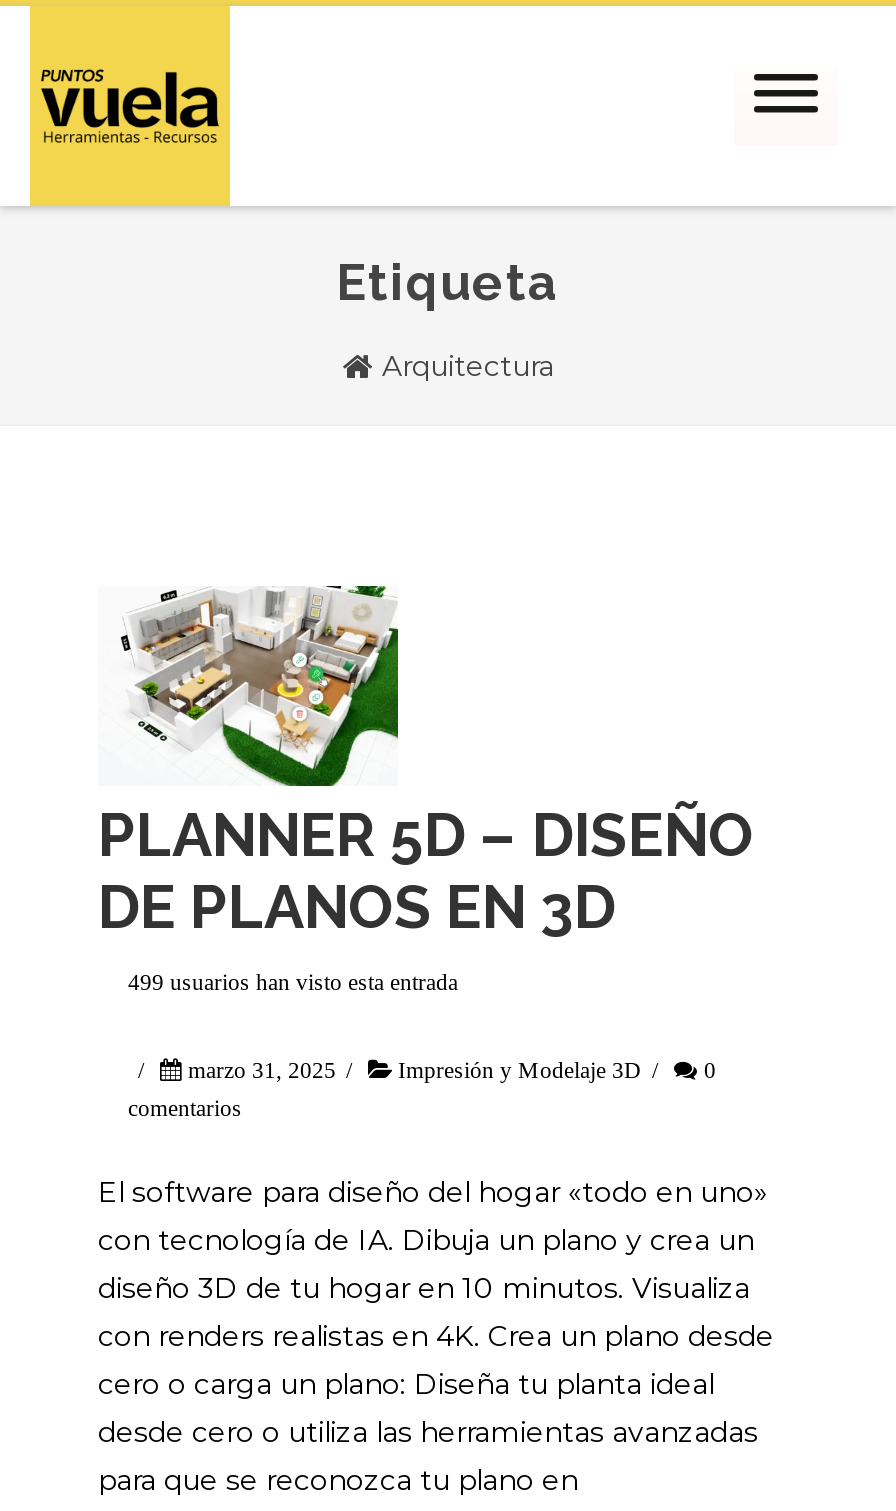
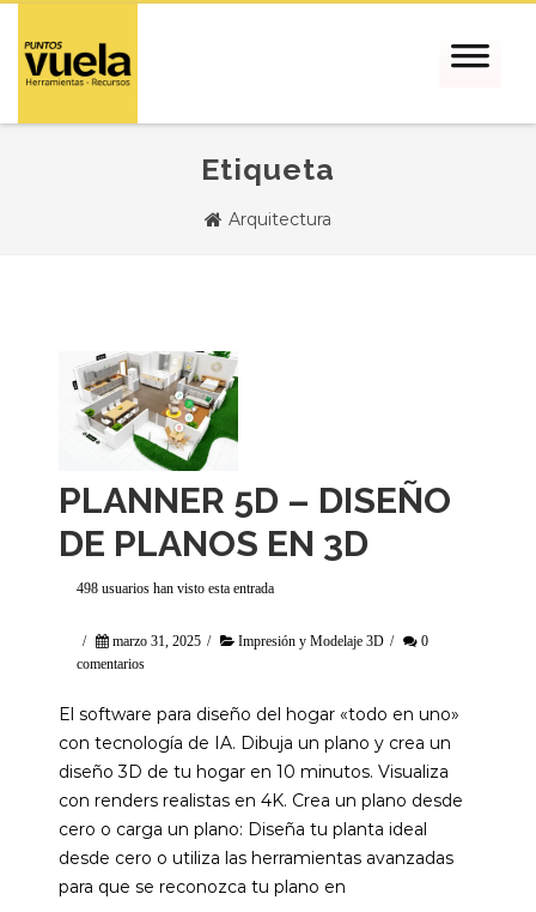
- 499 usuarios han visto esta entrada
+ 498 usuarios han visto esta entrada
